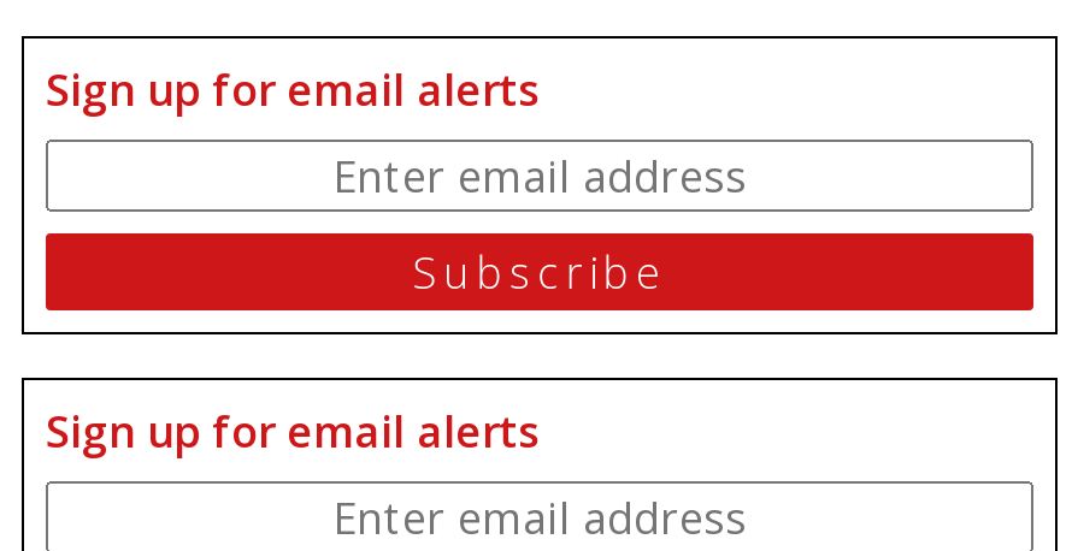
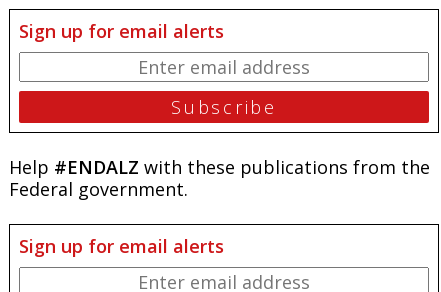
+ Help #ENDALZ with these publications from the
+ Federal government.
